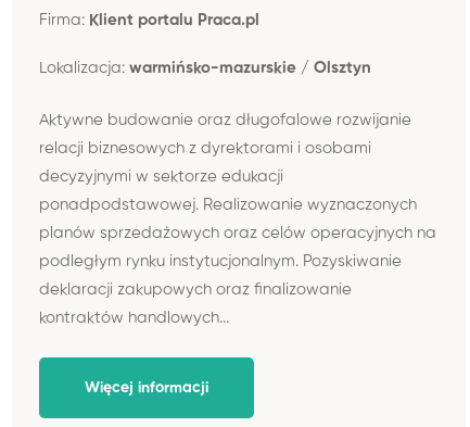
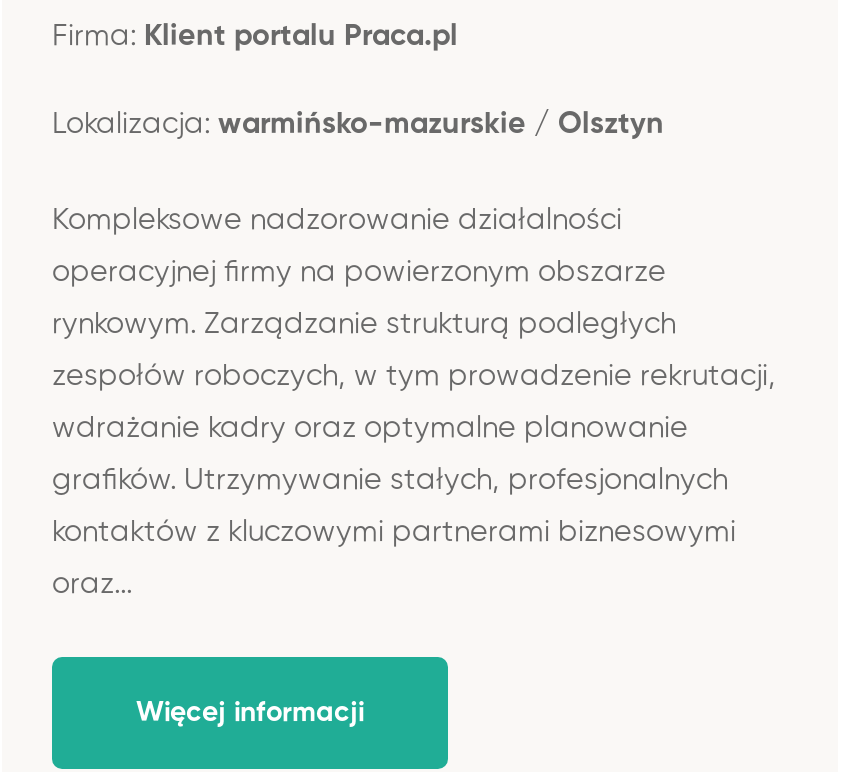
- Aktywne budowanie oraz długofalowe rozwijanie
+ Kompleksowe nadzorowanie działalności

- relacji biznesowych z dyrektorami i osobami
+ operacyjnej firmy na powierzonym obszarze

- decyzyjnymi w sektorze edukacji
+ rynkowym. Zarządzanie strukturą podległych

- ponadpodstawowej. Realizowanie wyznaczonych
+ zespołów roboczych, w tym prowadzenie rekrutacji,

- planów sprzedażowych oraz celów operacyjnych na
+ wdrażanie kadry oraz optymalne planowanie

- podległym rynku instytucjonalnym. Pozyskiwanie
+ grafików. Utrzymywanie stałych, profesjonalnych

- deklaracji zakupowych oraz finalizowanie
+ kontaktów z kluczowymi partnerami biznesowymi

- kontraktów handlowych...
+ oraz...
